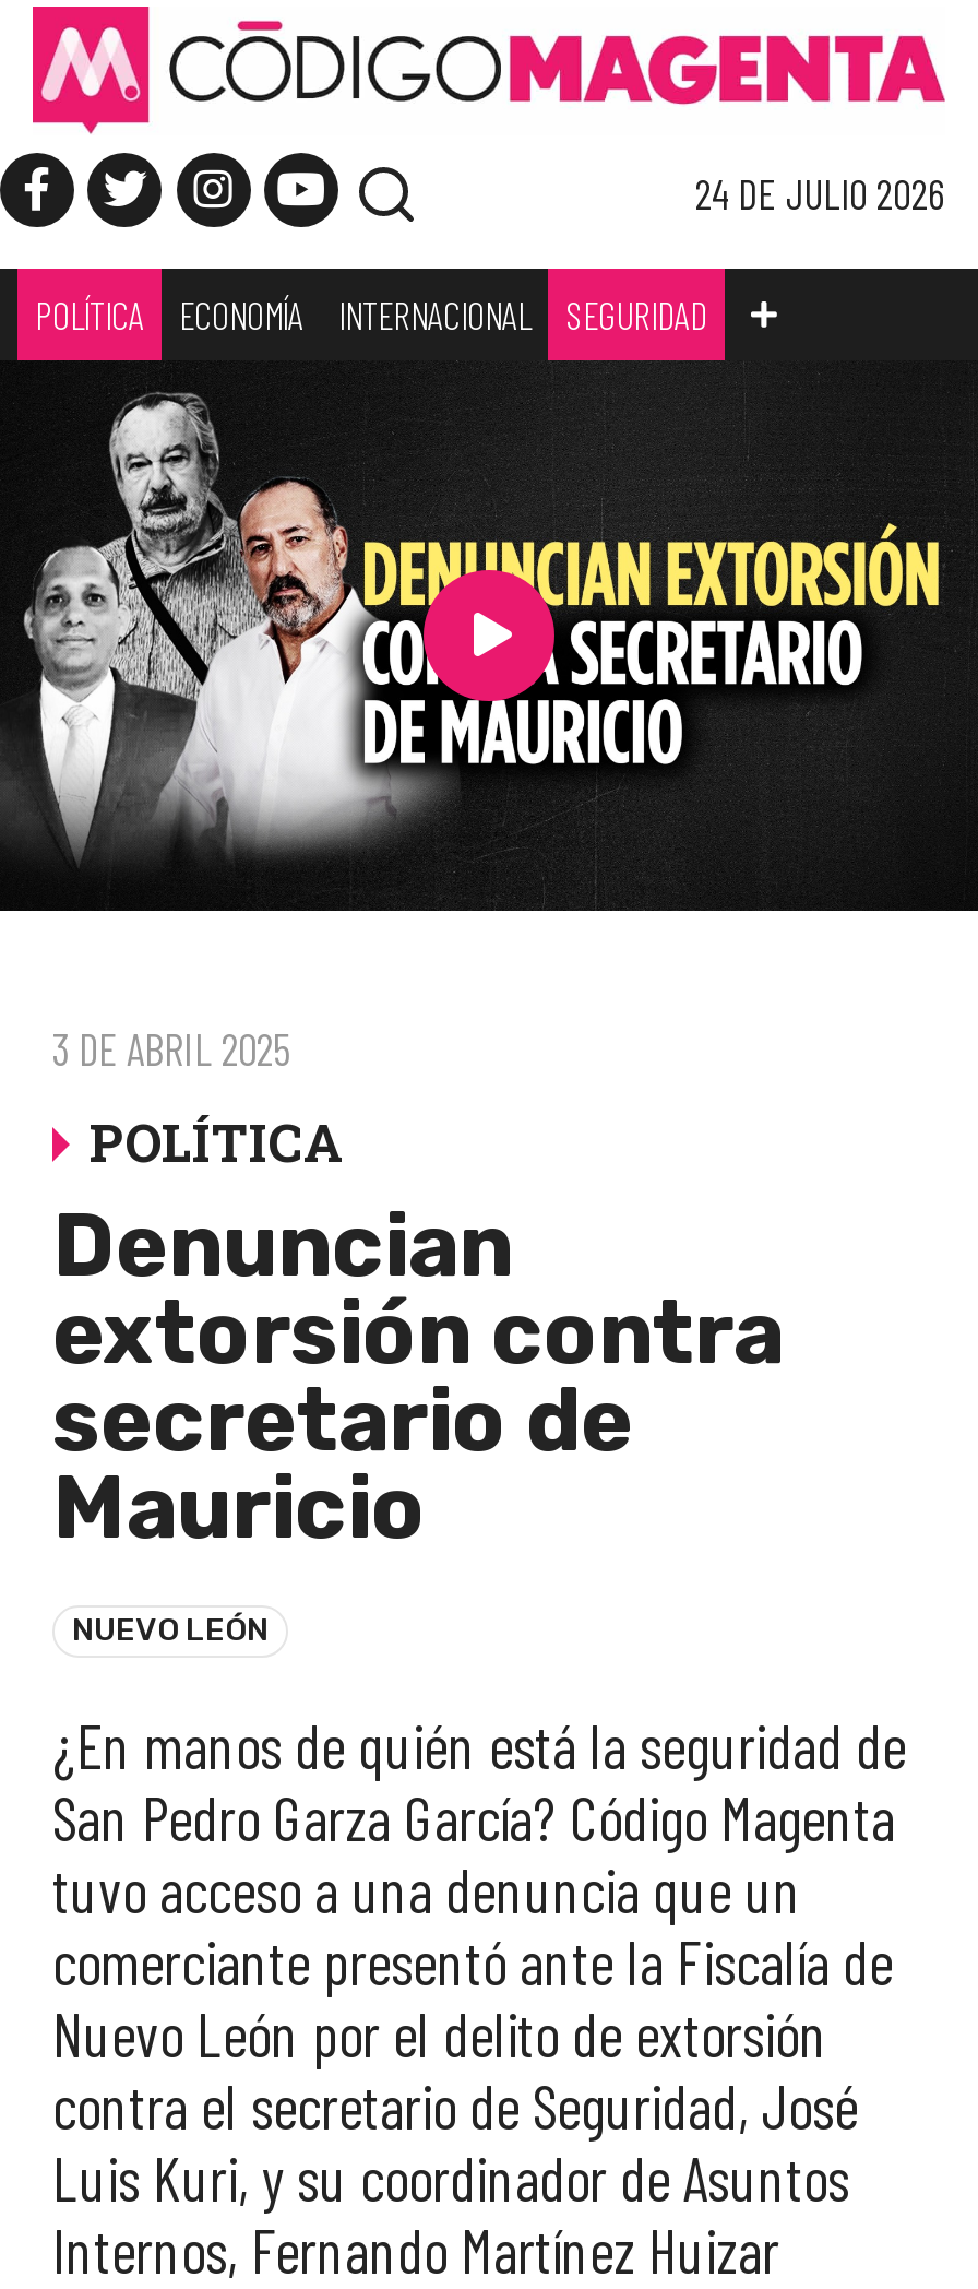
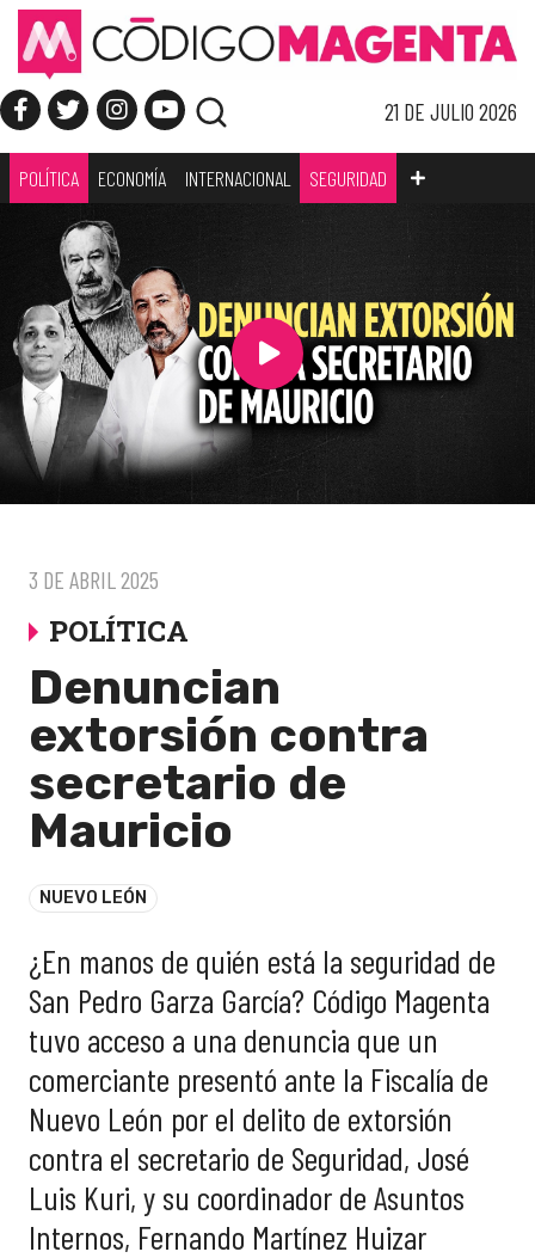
- 24 DE JULIO 2026
+ 21 DE JULIO 2026
